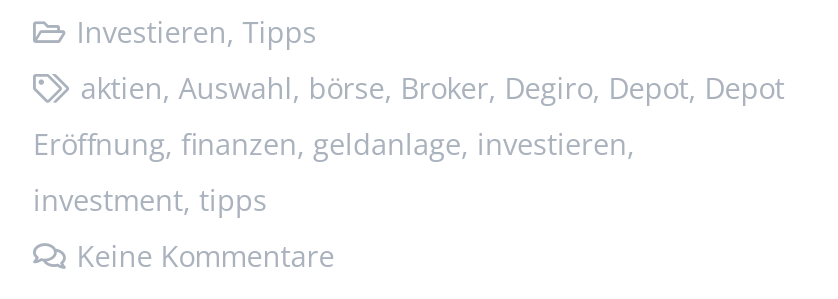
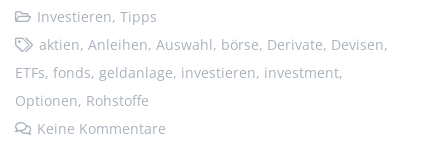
- aktien, Auswahl, börse, Broker, Degiro, Depot, Depot
+ aktien, Anleihen, Auswahl, börse, Derivate, Devisen,

- Eröffnung, finanzen, geldanlage, investieren,
+ ETFs, fonds, geldanlage, investieren, investment,

- investment, tipps
+ Optionen, Rohstoffe
